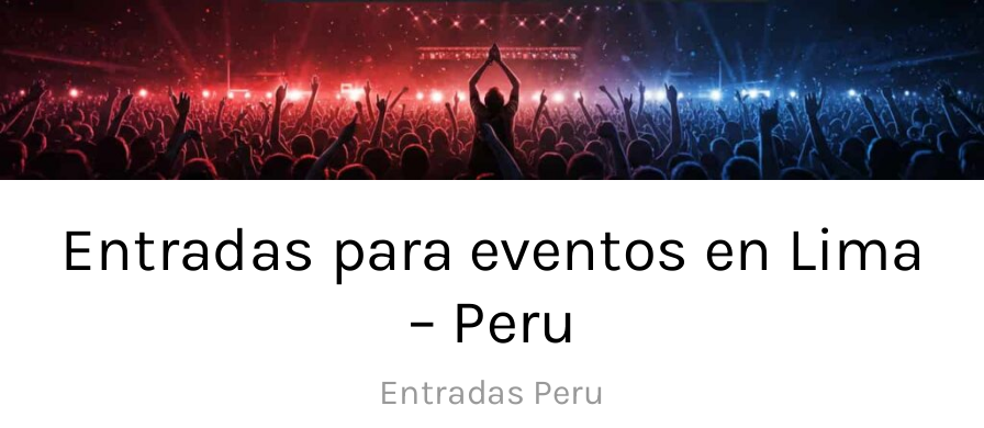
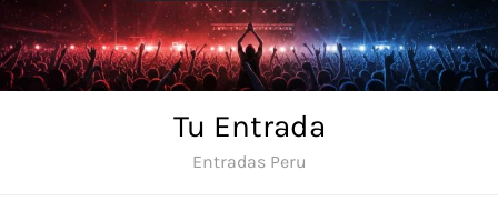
- Entradas para eventos en Lima
- – Peru
+ Tu Entrada
